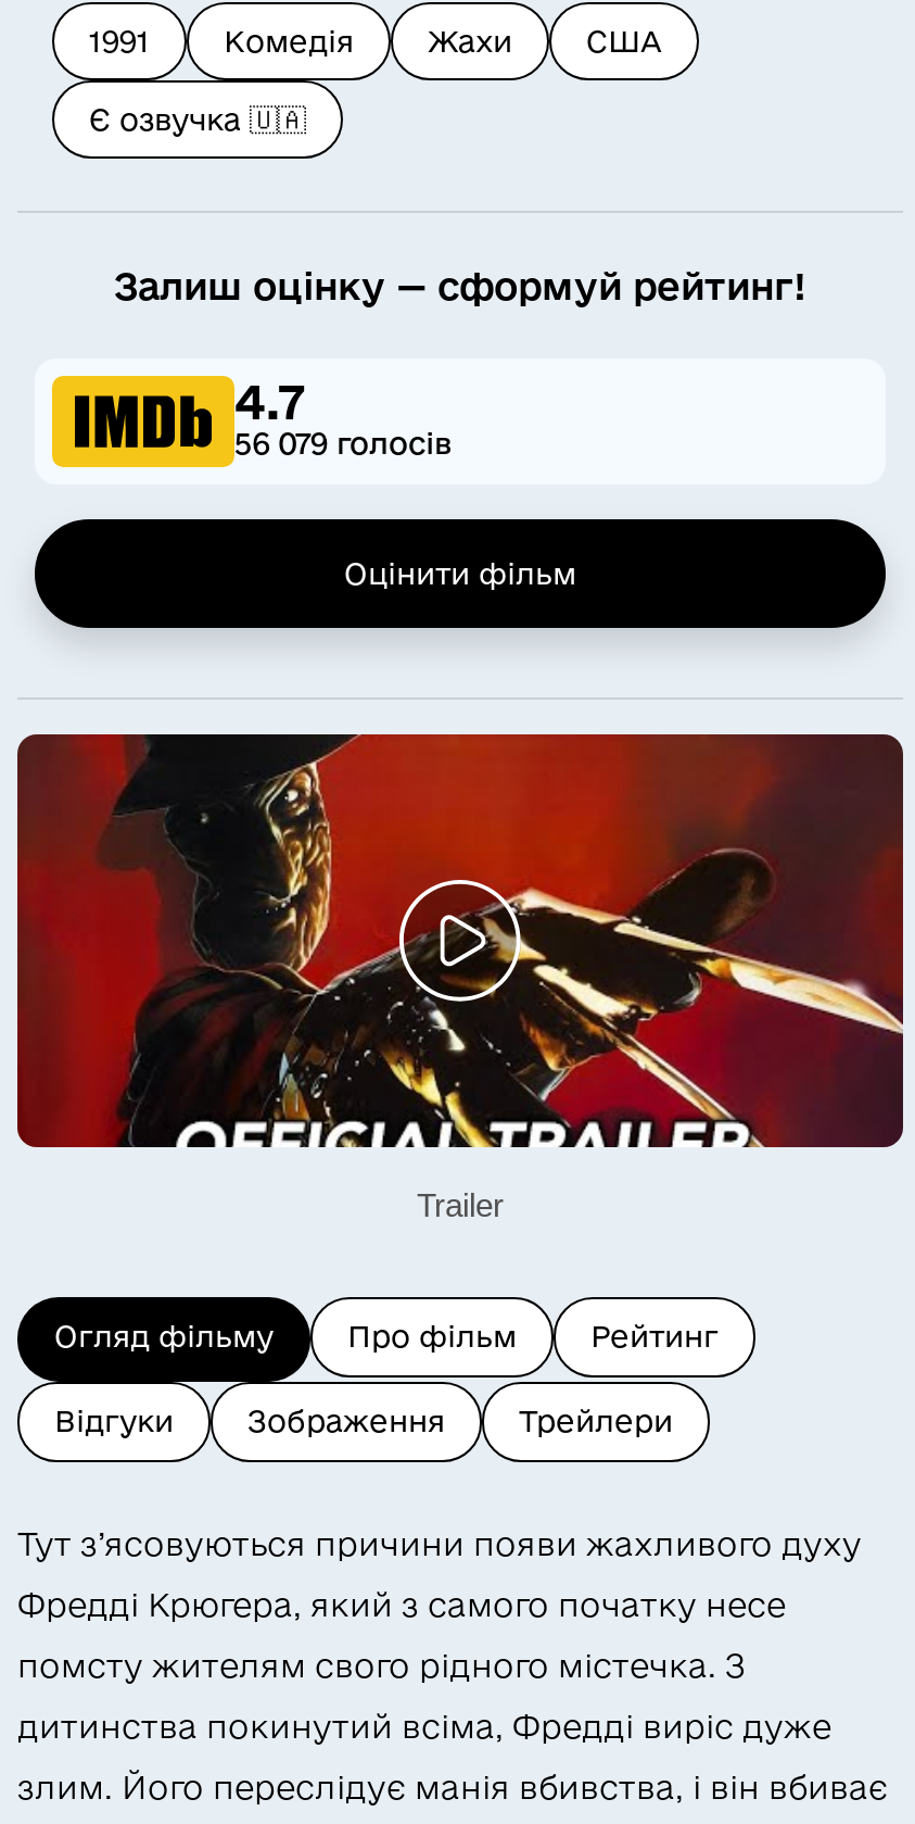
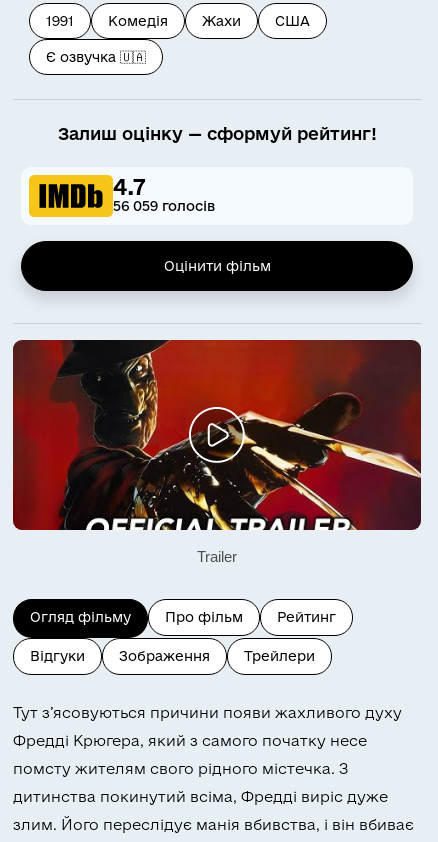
- 56 079 голосів
+ 56 059 голосів
